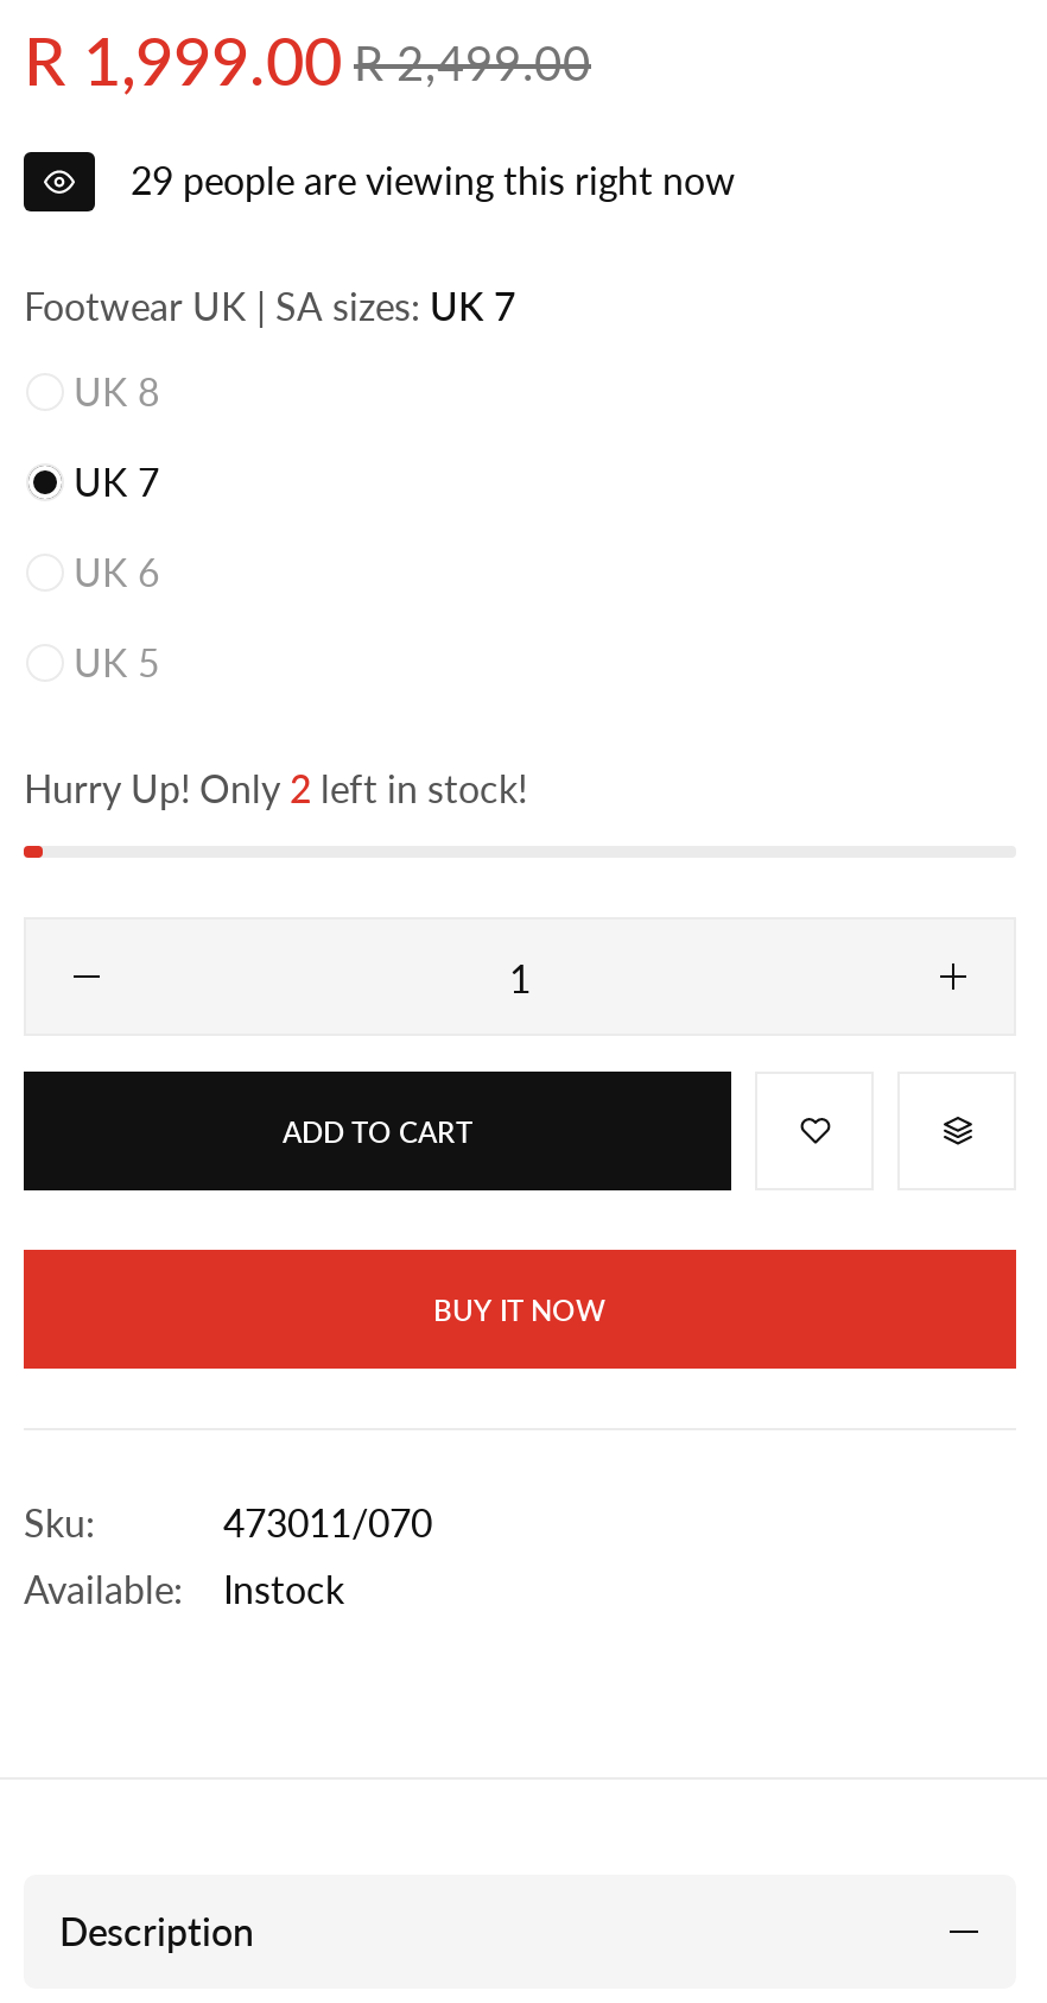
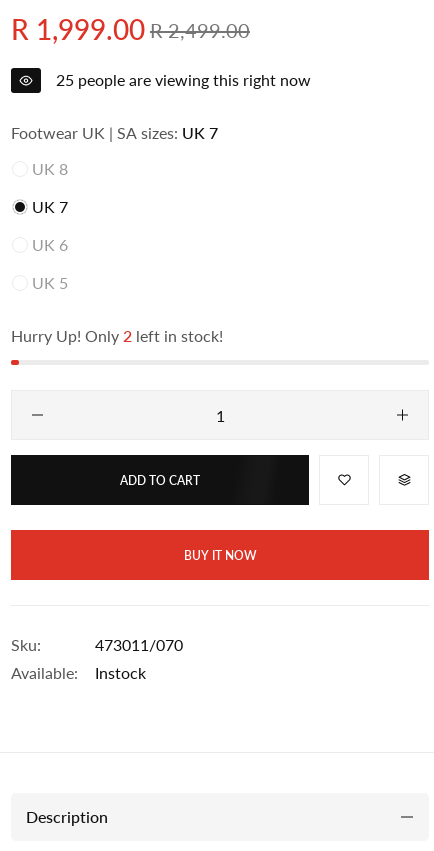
- 29 people are viewing this right now
+ 25 people are viewing this right now
